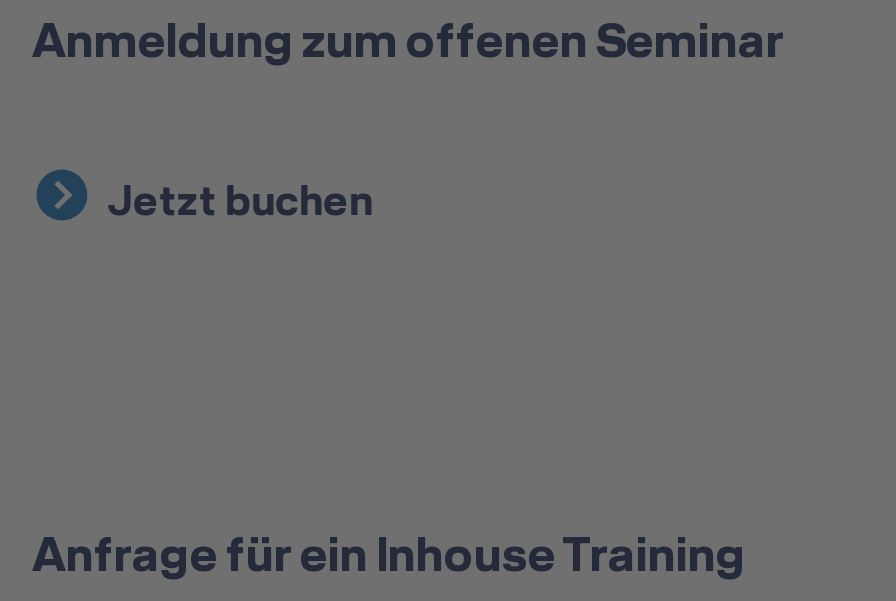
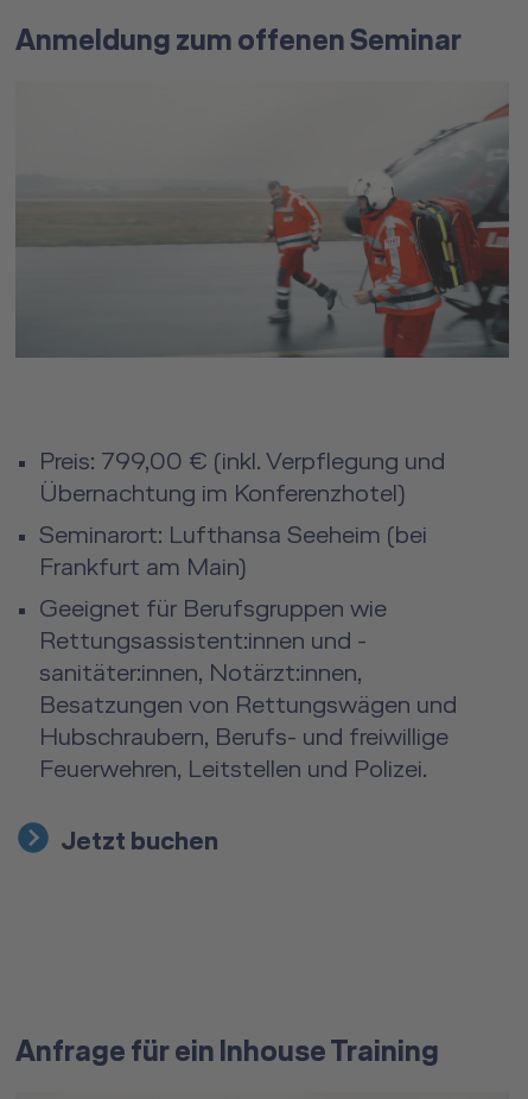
+ [image]

+ Preis: 799,00 € (inkl. Verpflegung und
+ Übernachtung im Konferenzhotel)
+ Seminarort: Lufthansa Seeheim (bei
+ Frankfurt am Main)
+ Geeignet für Berufsgruppen wie
+ Rettungsassistent:innen und -
+ sanitäter:innen, Notärzt:innen,
+ Besatzungen von Rettungswägen und
+ Hubschraubern, Berufs- und freiwillige
+ Feuerwehren, Leitstellen und Polizei.
